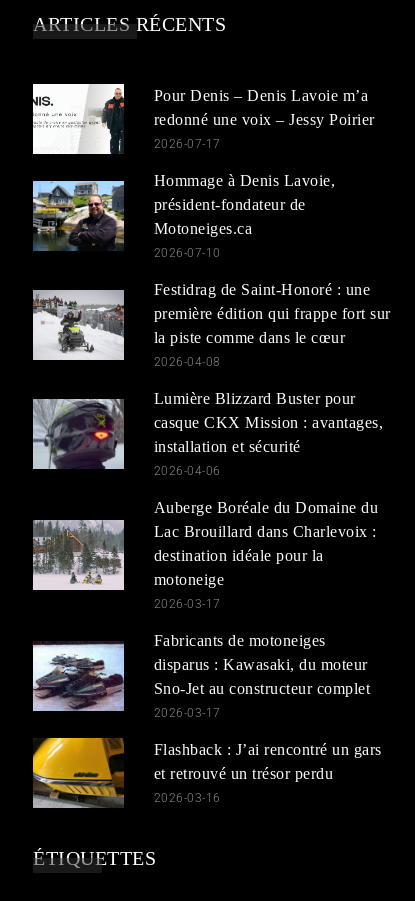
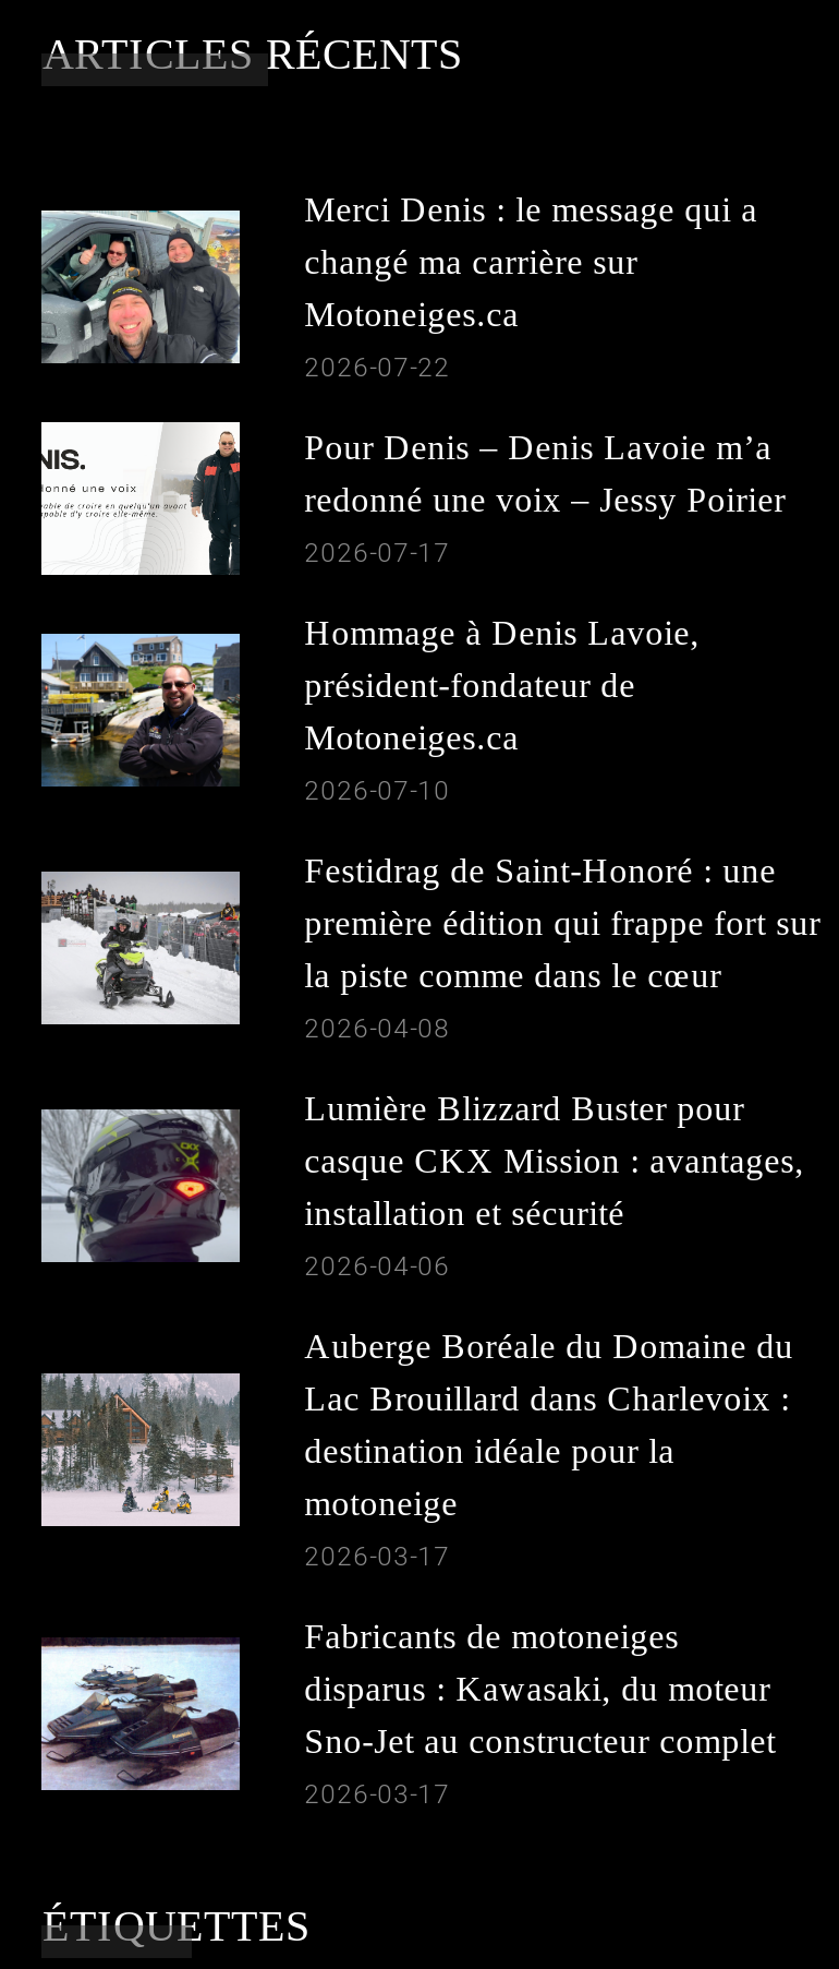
+ [image]
+ Merci Denis : le message qui a
+ changé ma carrière sur
+ Motoneiges.ca
+ 2026-07-22

moved down: [image] | Pour Denis – Denis Lavoie m’a | redonné une voix – Jessy Poirier | ... | Sno-Jet au constructeur complet | 2026-03-17

- [image]
- Flashback : J’ai rencontré un gars
- et retrouvé un trésor perdu
- 2026-03-16
